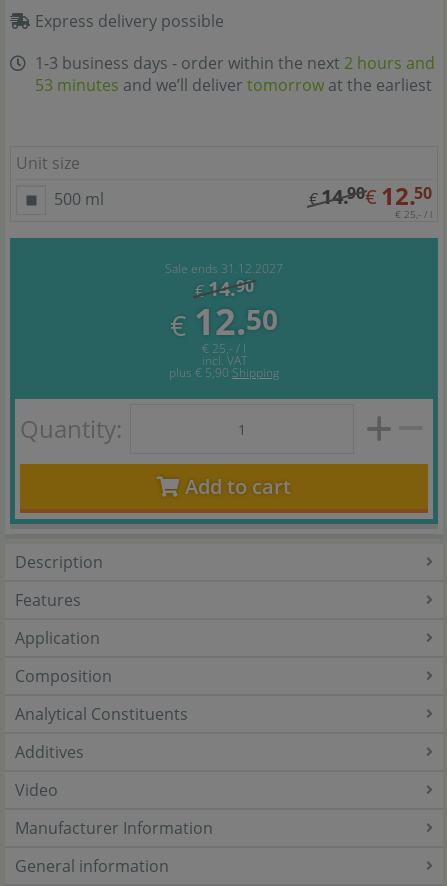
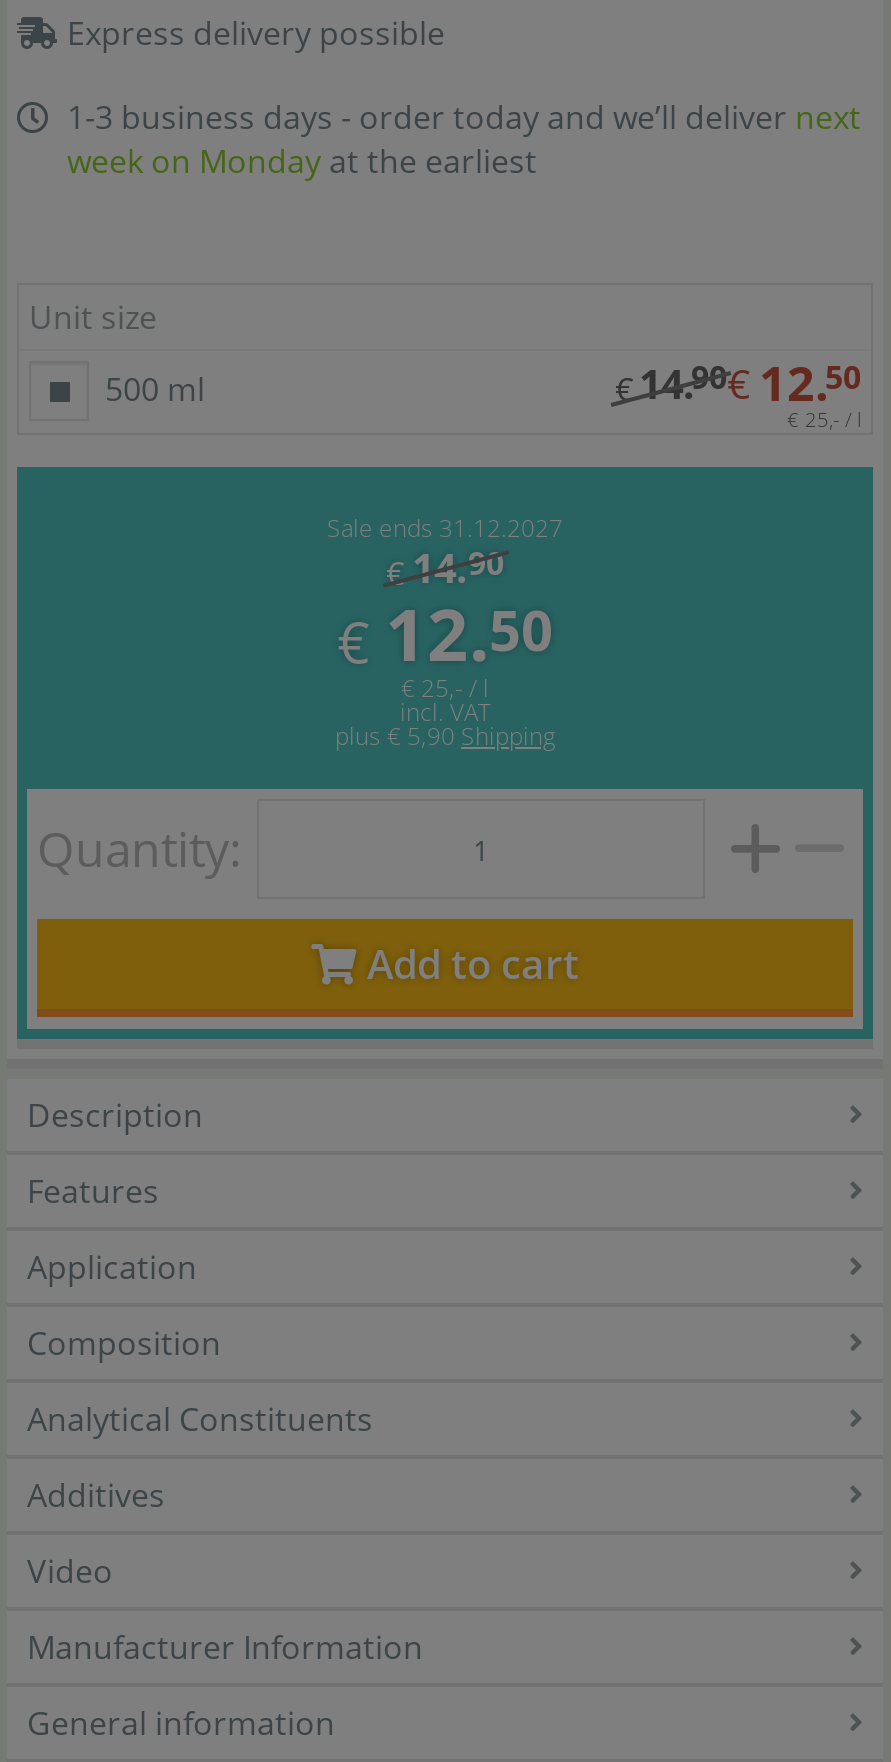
- 1-3 business days - order within the next 2 hours and
- 53 minutes and we’ll deliver tomorrow at the earliest
+ 1-3 business days - order today and we’ll deliver next
+ week on Monday at the earliest
